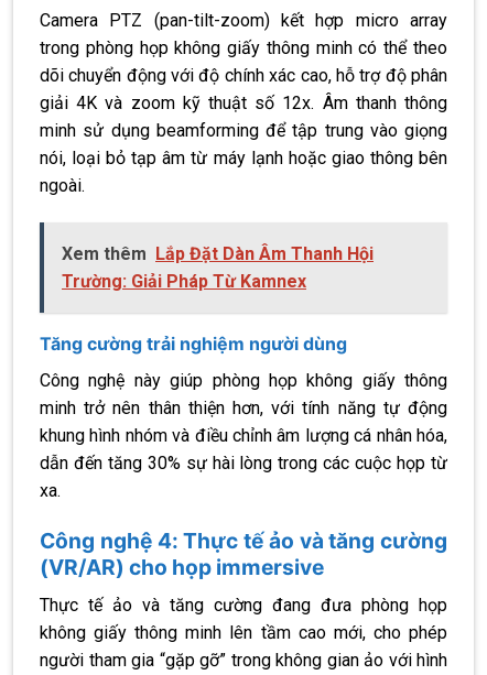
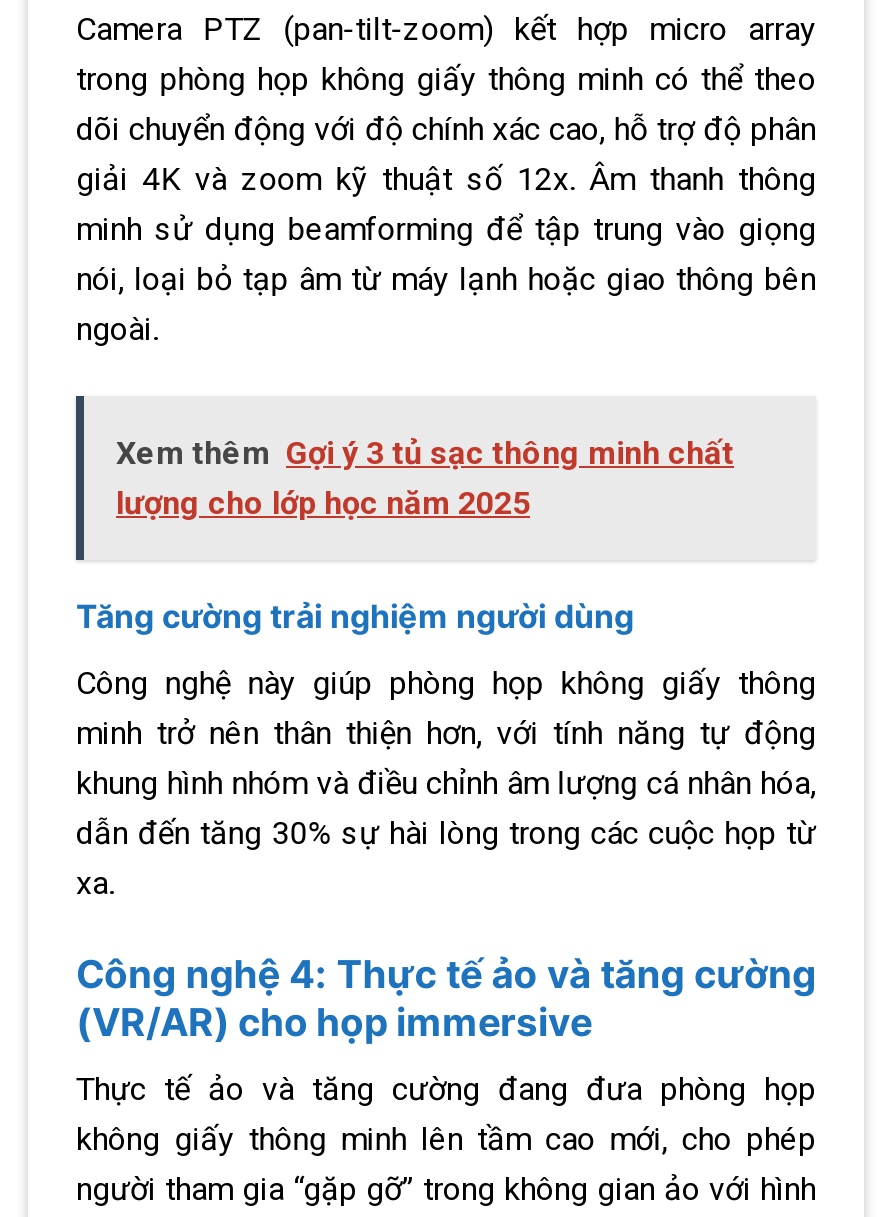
- Xem thêm Lắp Đặt Dàn Âm Thanh Hội
- Trường: Giải Pháp Từ Kamnex
+ Xem thêm Gợi ý 3 tủ sạc thông minh chất
+ lượng cho lớp học năm 2025
